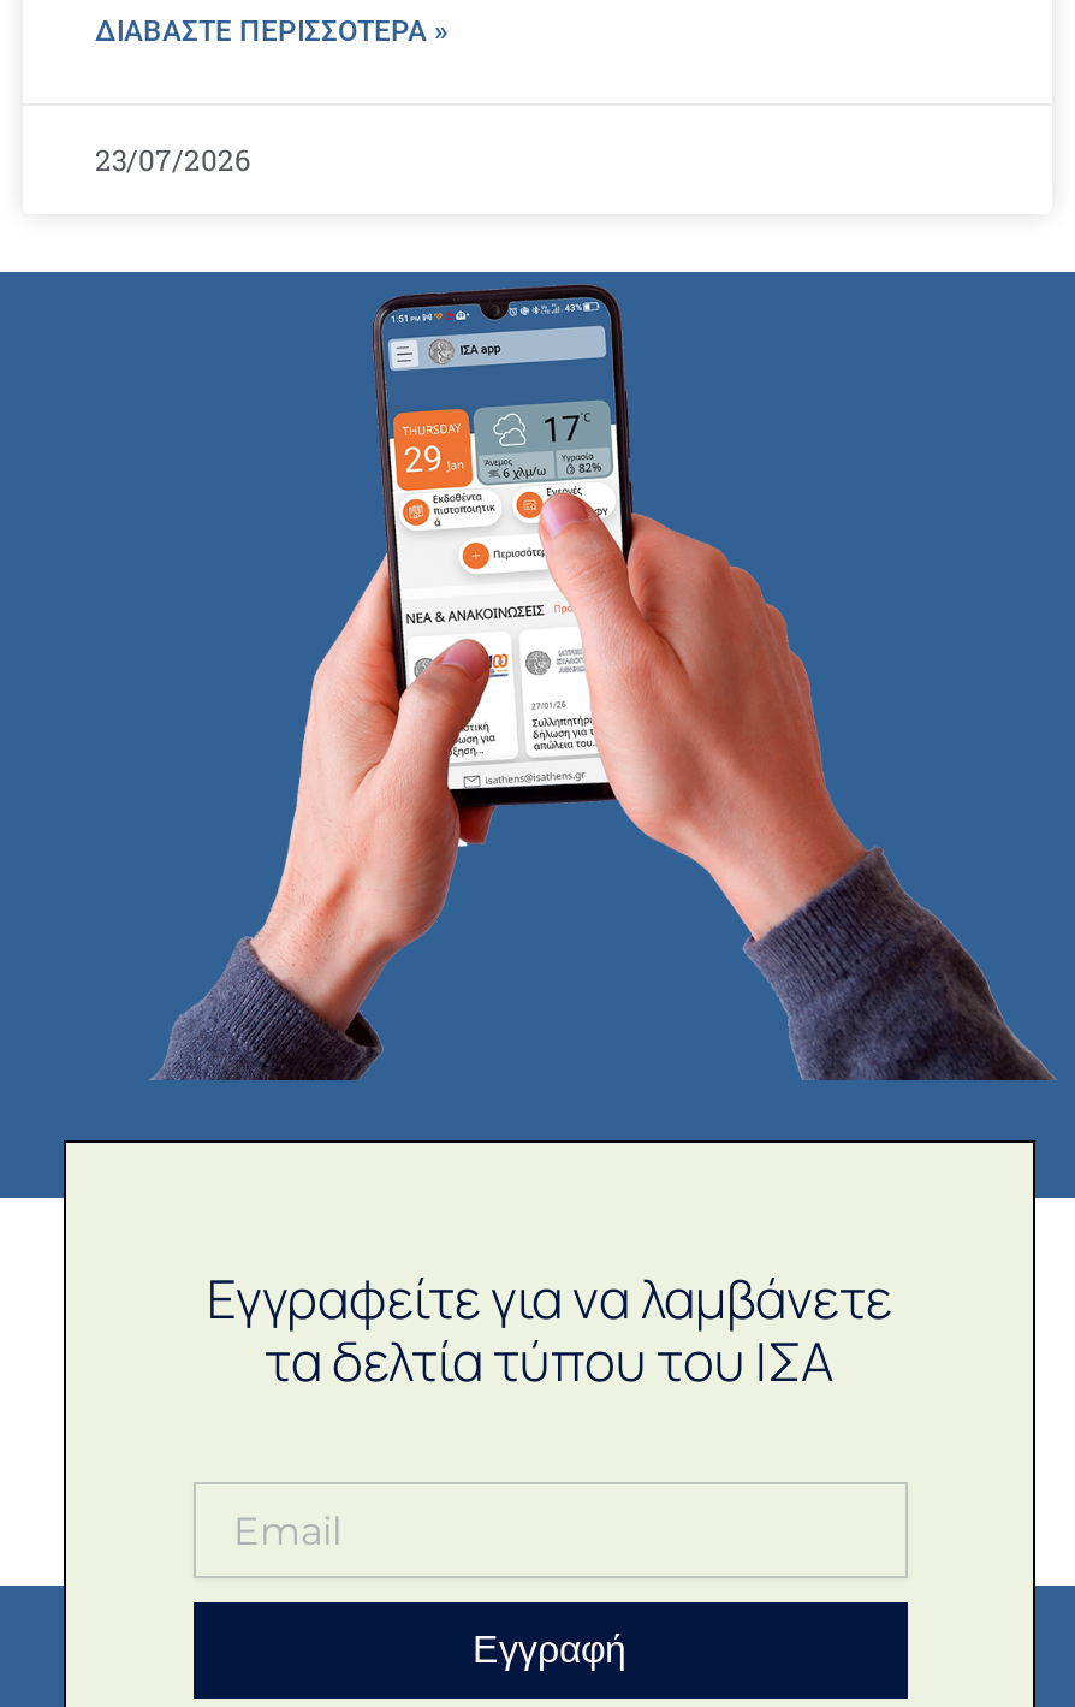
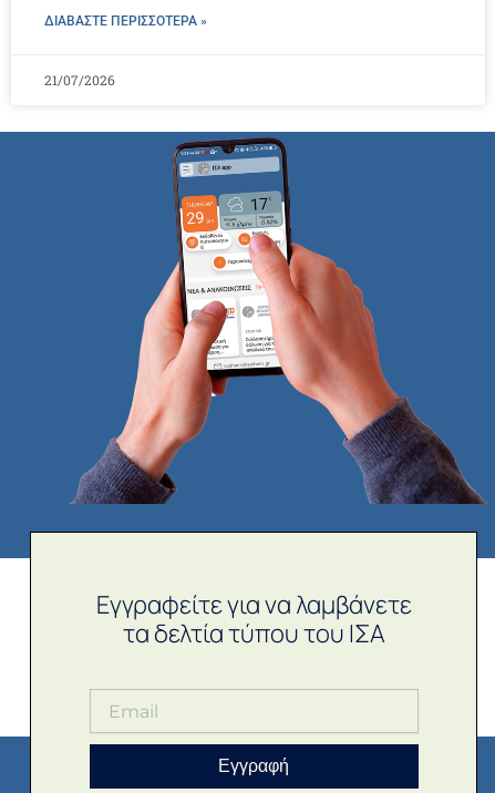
- 23/07/2026
+ 21/07/2026
